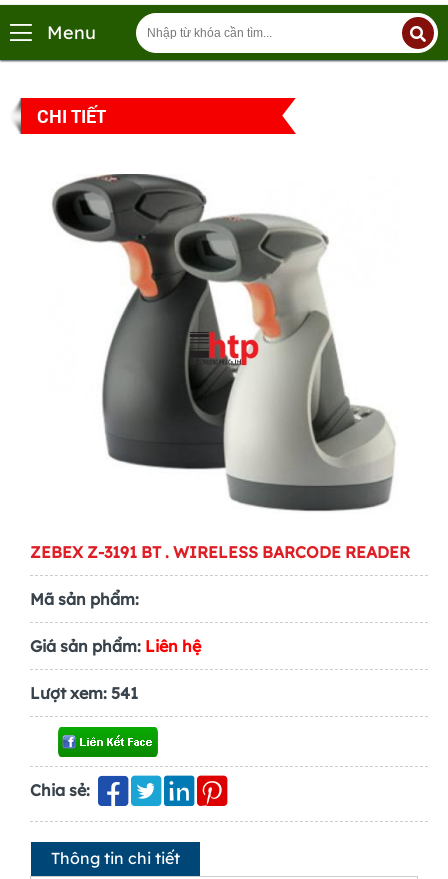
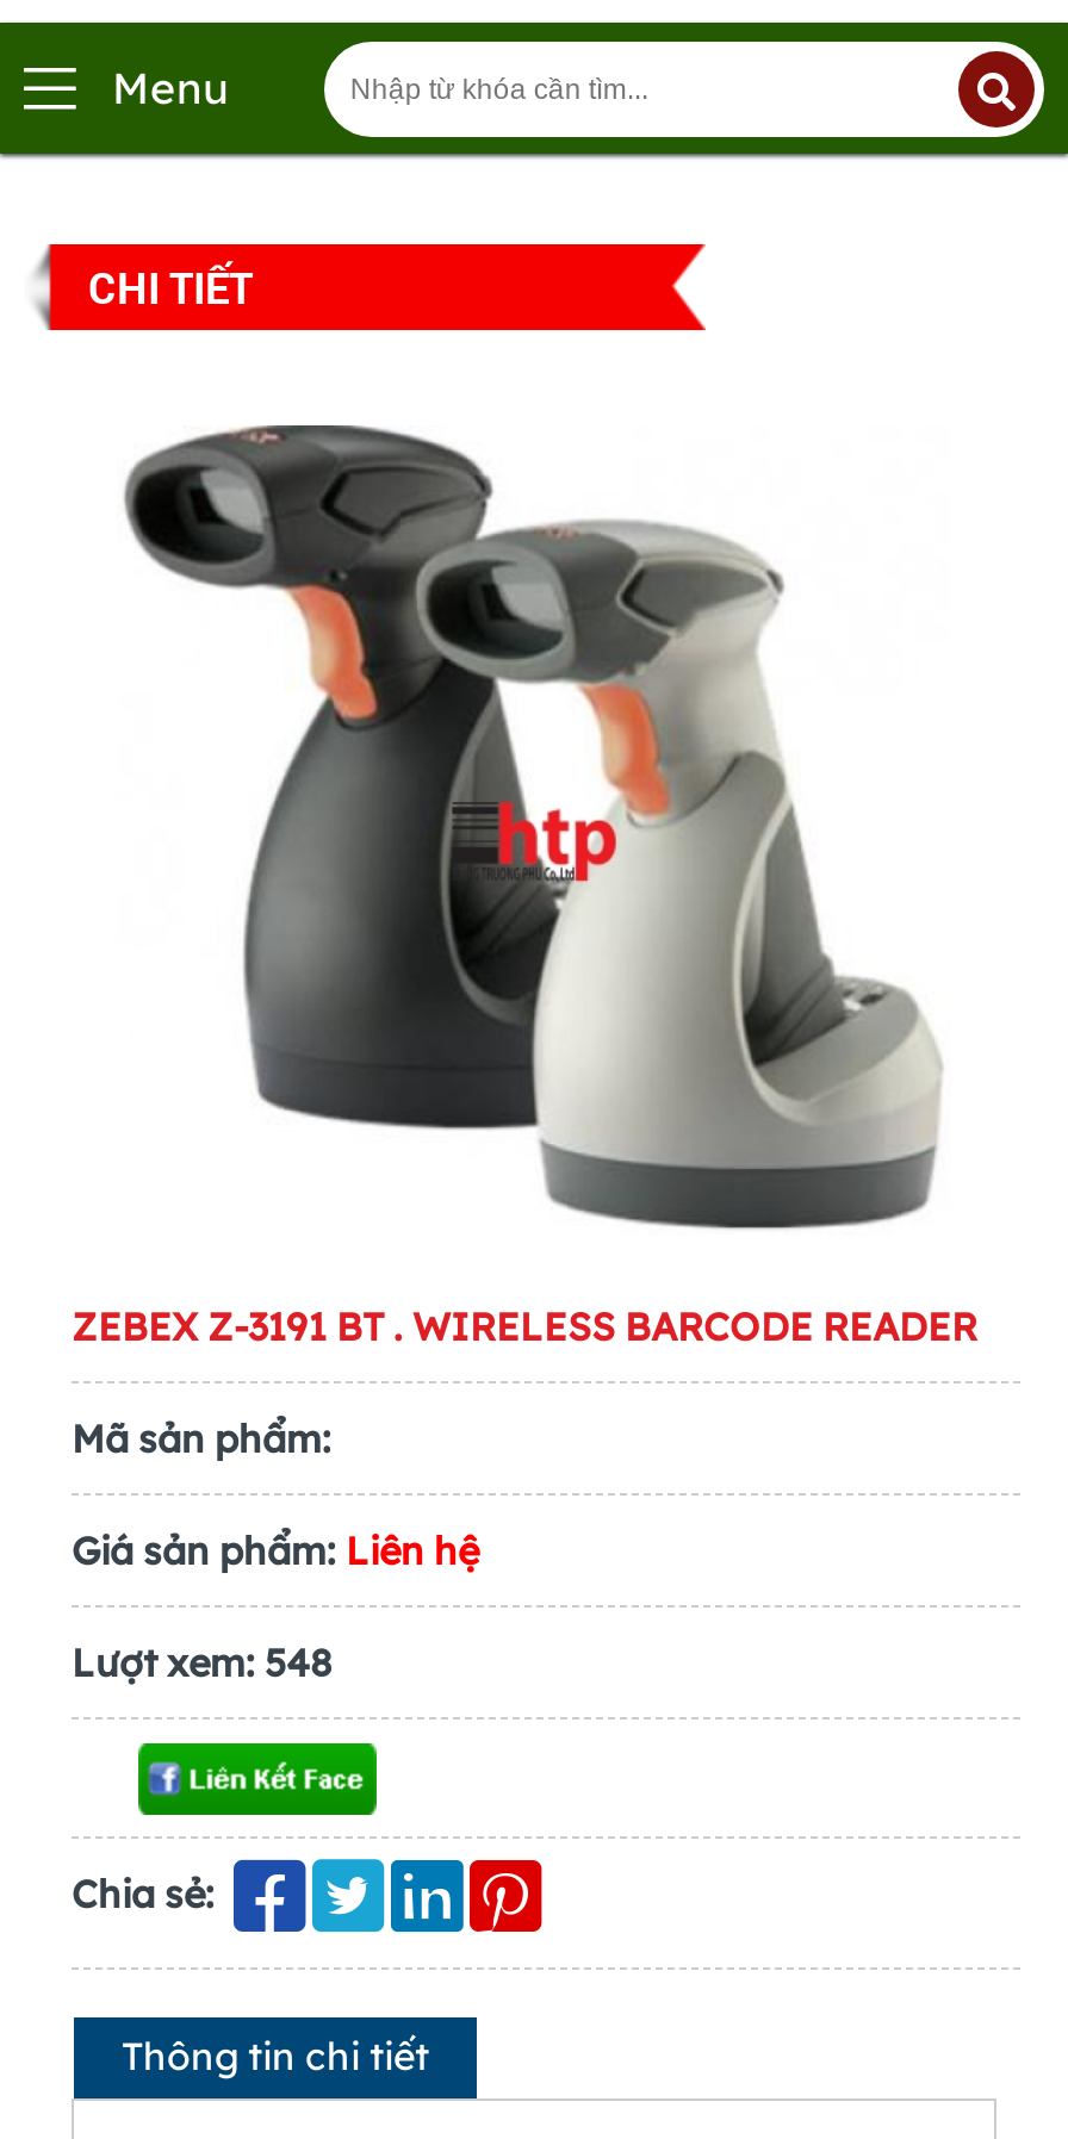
- Lượt xem: 541
+ Lượt xem: 548
